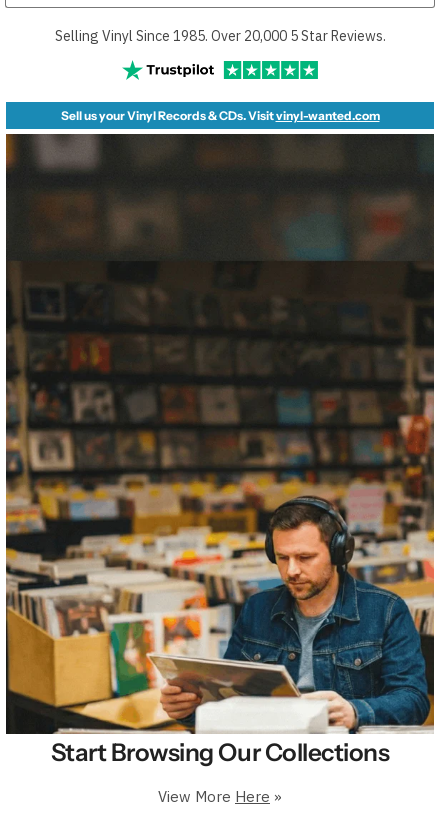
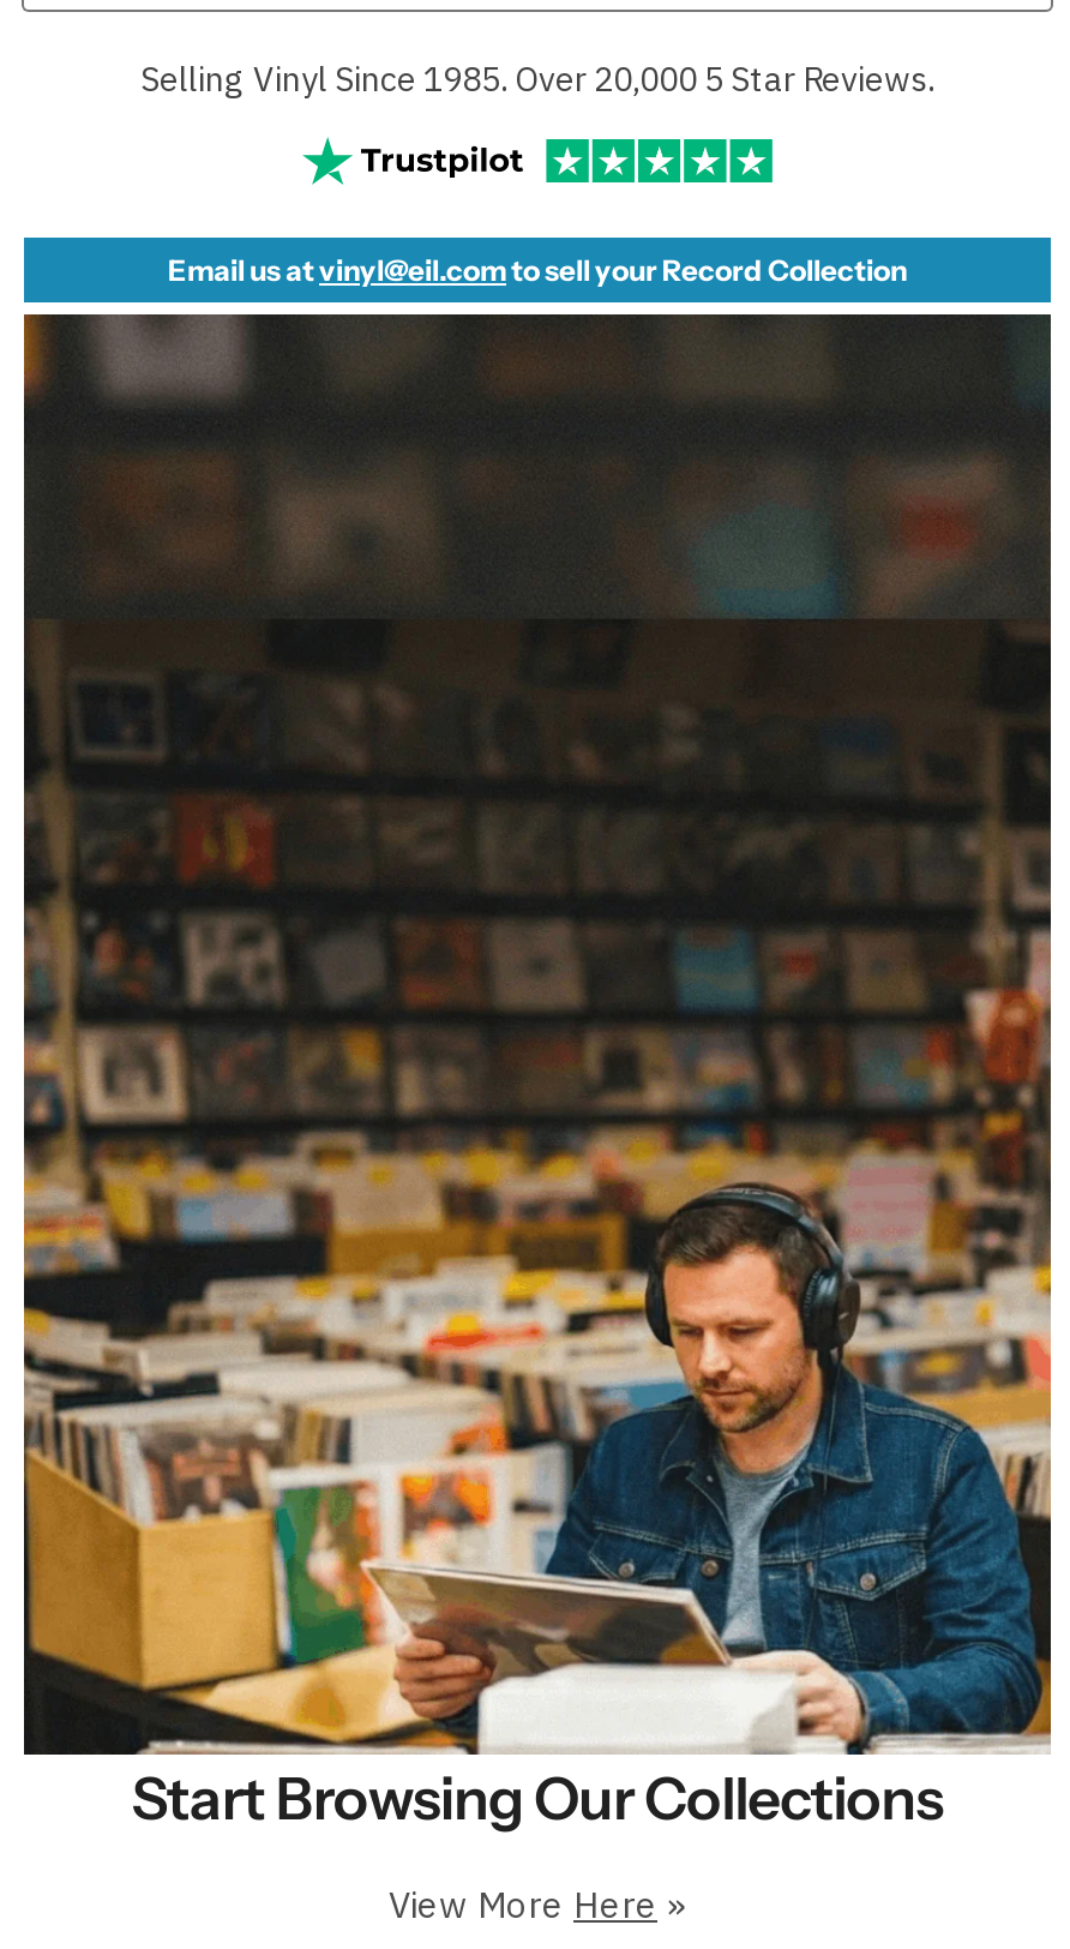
- Sell us your Vinyl Records & CDs. Visitvinyl-wanted.com
+ Email us atvinyl@eil.comto sell your Record Collection
